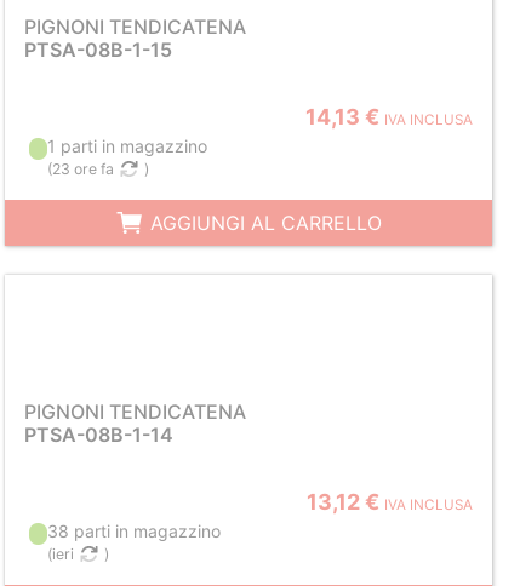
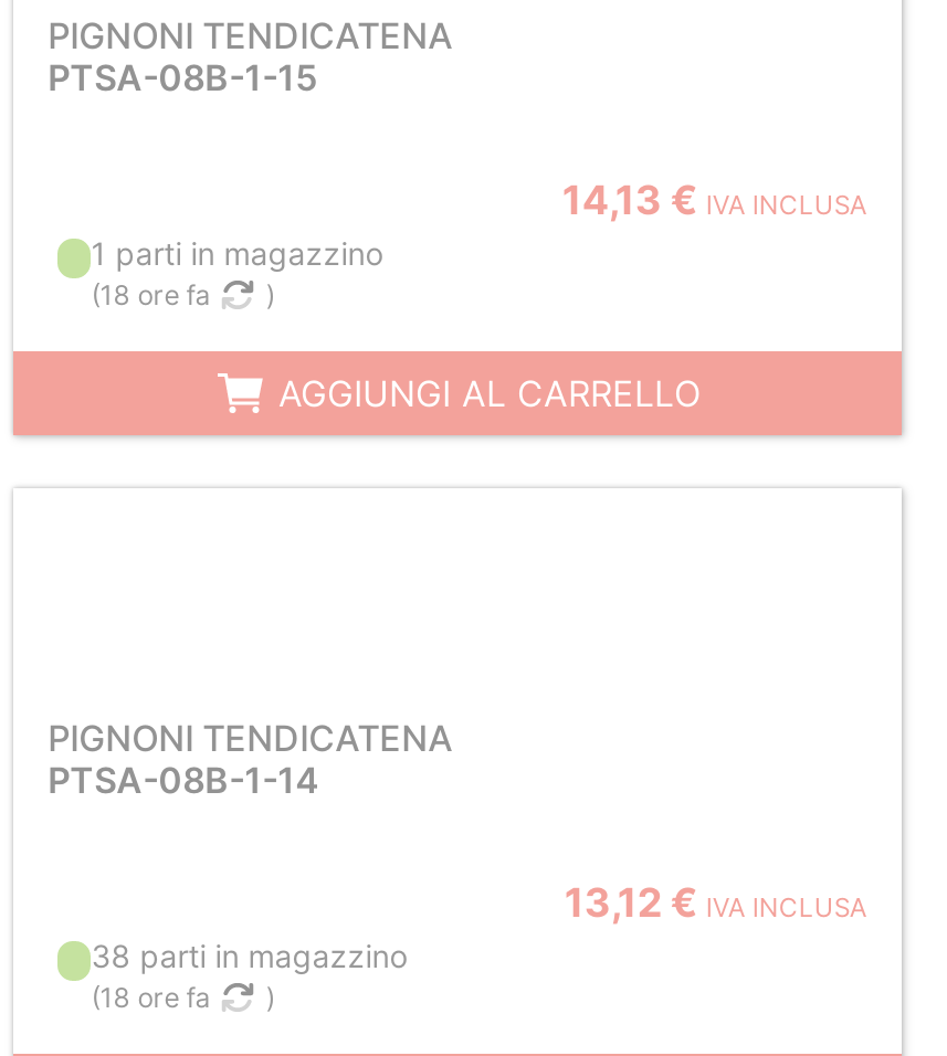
- (23 ore fa
+ (18 ore fa

- (ieri
+ (18 ore fa
